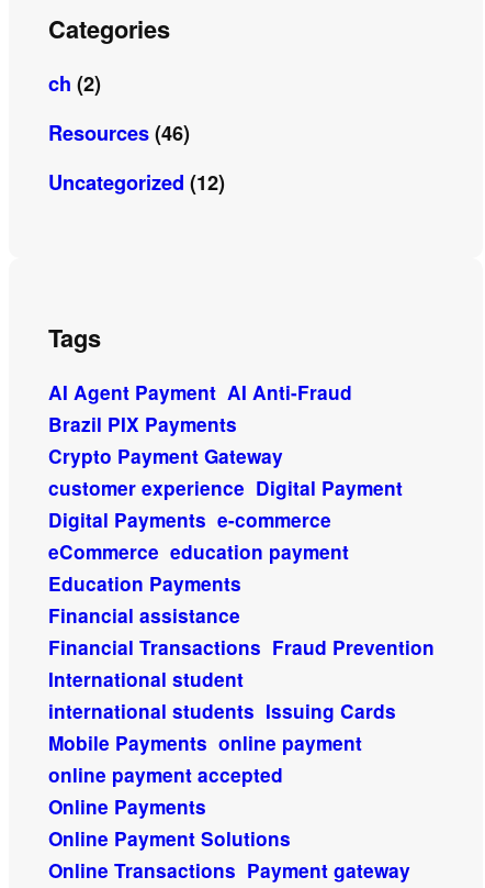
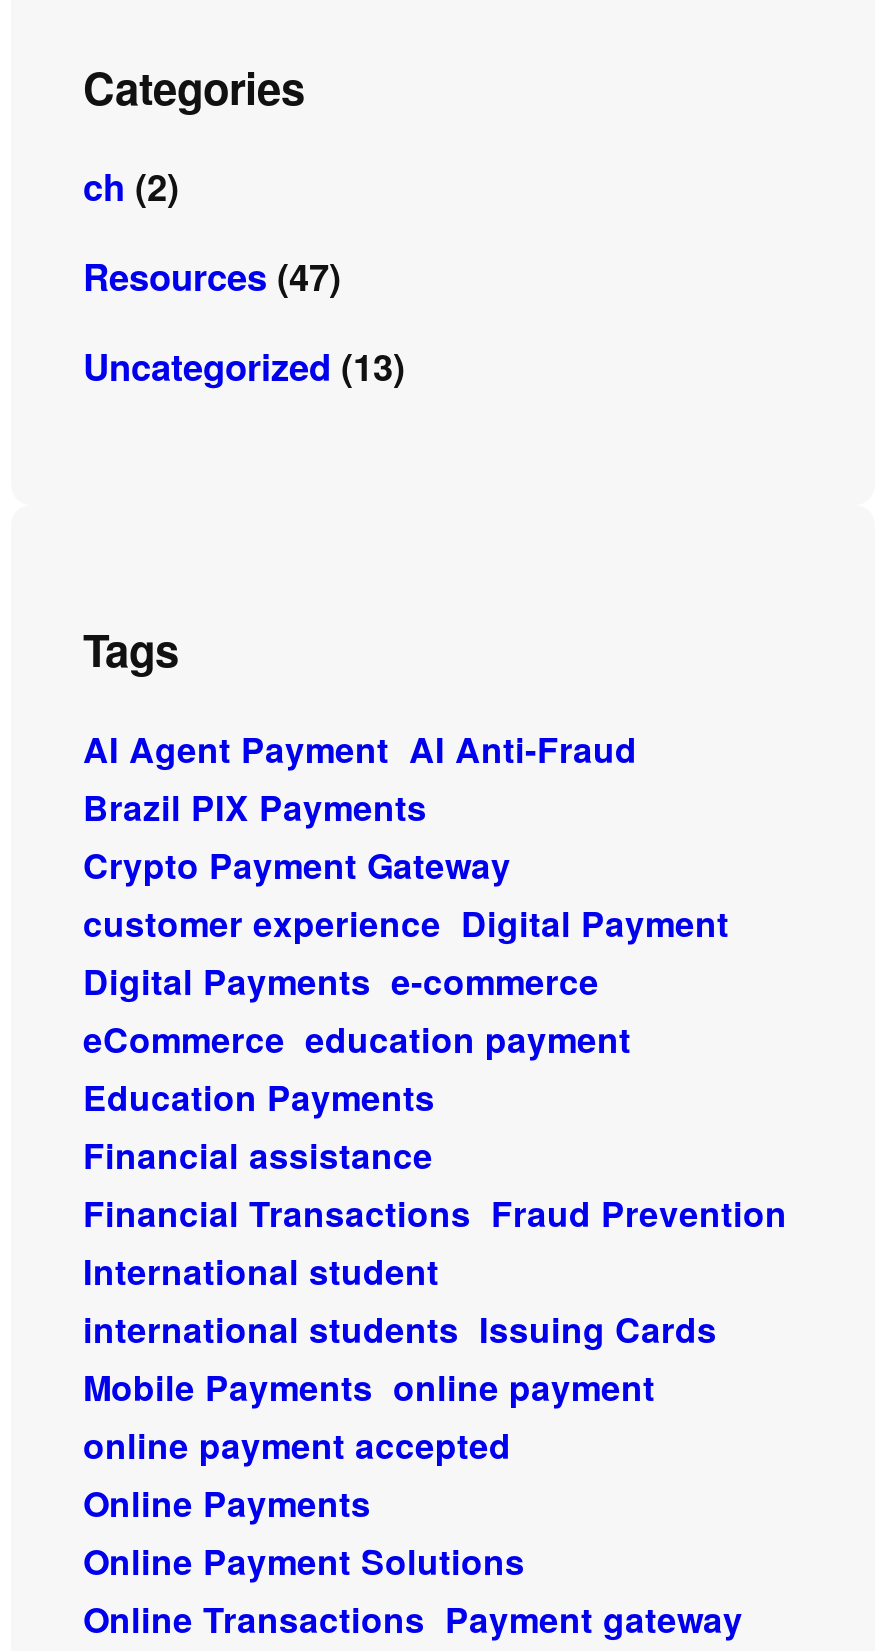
- Resources (46)
+ Resources (47)

- Uncategorized (12)
+ Uncategorized (13)
